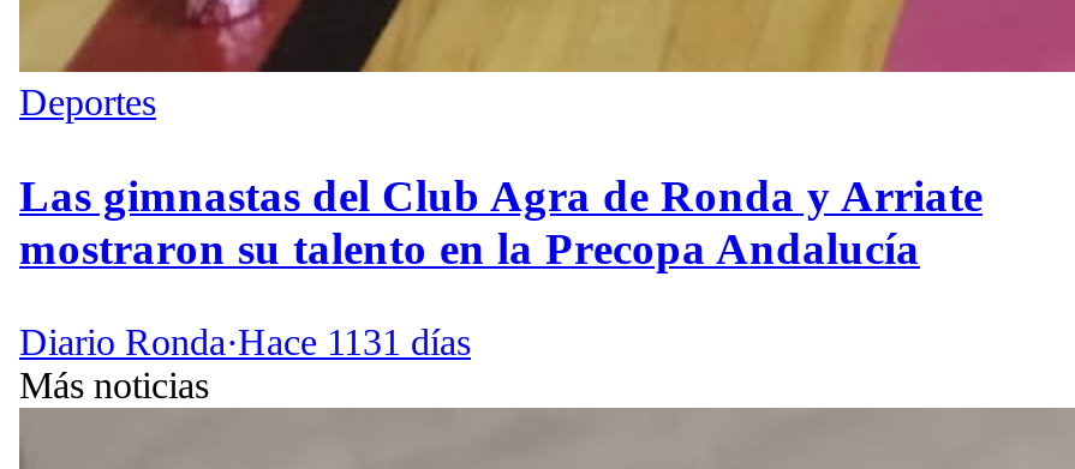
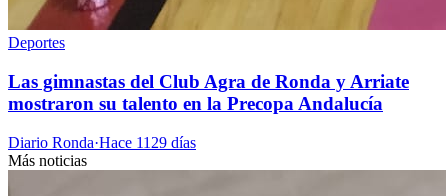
- Diario Ronda·Hace 1131 días
+ Diario Ronda·Hace 1129 días
